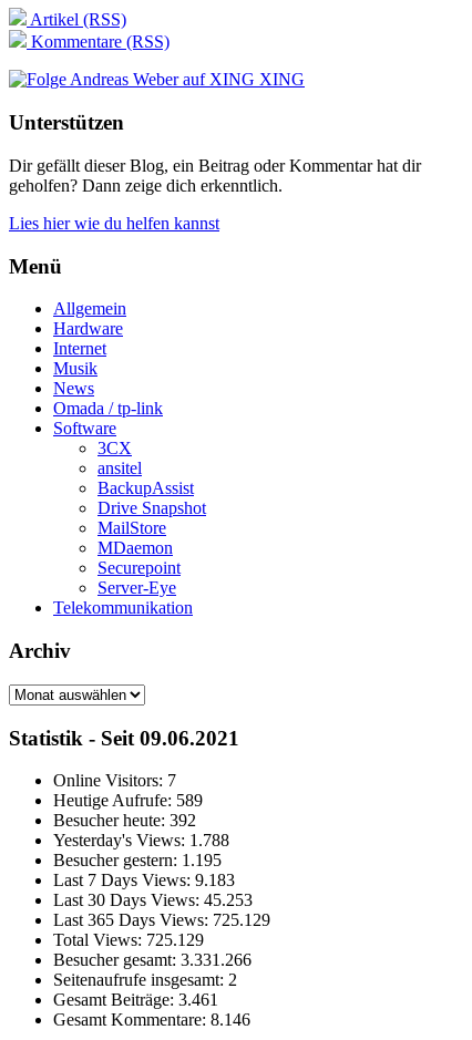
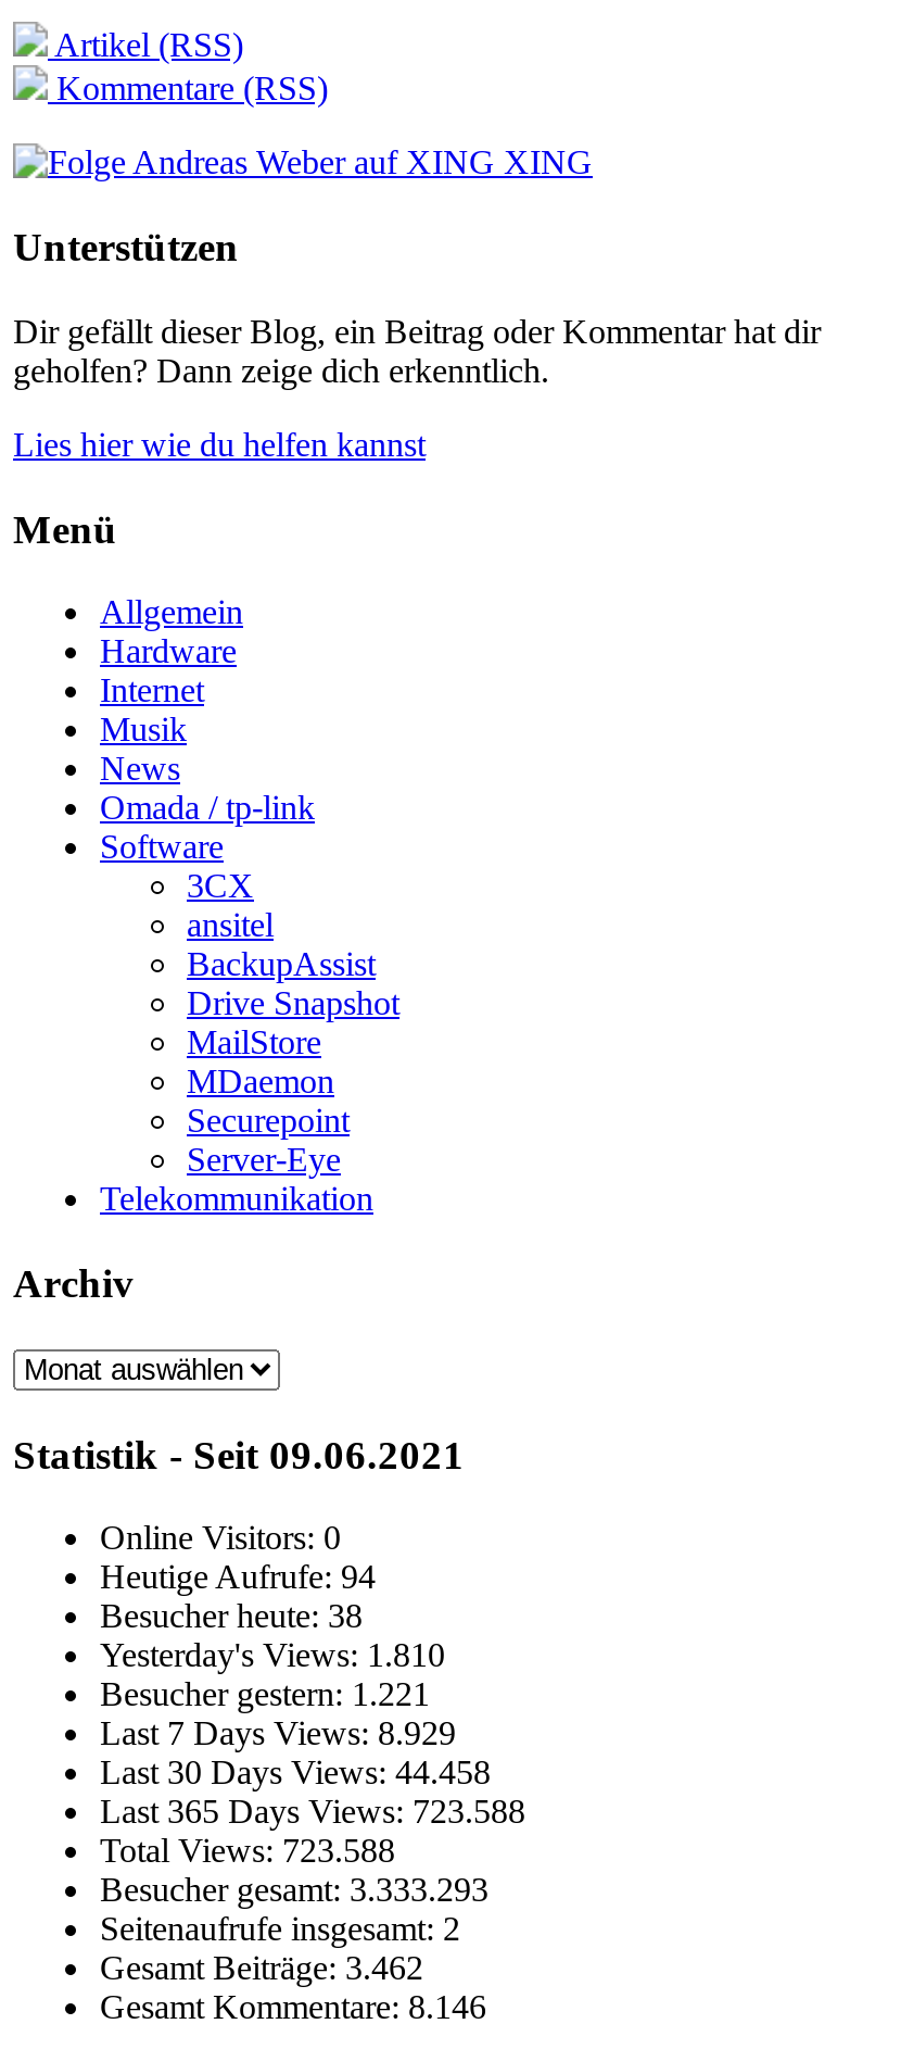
- Online Visitors: 7
+ Online Visitors: 0

- Heutige Aufrufe: 589
+ Heutige Aufrufe: 94

- Besucher heute: 392
+ Besucher heute: 38

- Yesterday's Views: 1.788
+ Yesterday's Views: 1.810

- Besucher gestern: 1.195
+ Besucher gestern: 1.221

- Last 7 Days Views: 9.183
+ Last 7 Days Views: 8.929

- Last 30 Days Views: 45.253
+ Last 30 Days Views: 44.458

- Last 365 Days Views: 725.129
+ Last 365 Days Views: 723.588

- Total Views: 725.129
+ Total Views: 723.588

- Besucher gesamt: 3.331.266
+ Besucher gesamt: 3.333.293

- Gesamt Beiträge:3.461
+ Gesamt Beiträge:3.462
